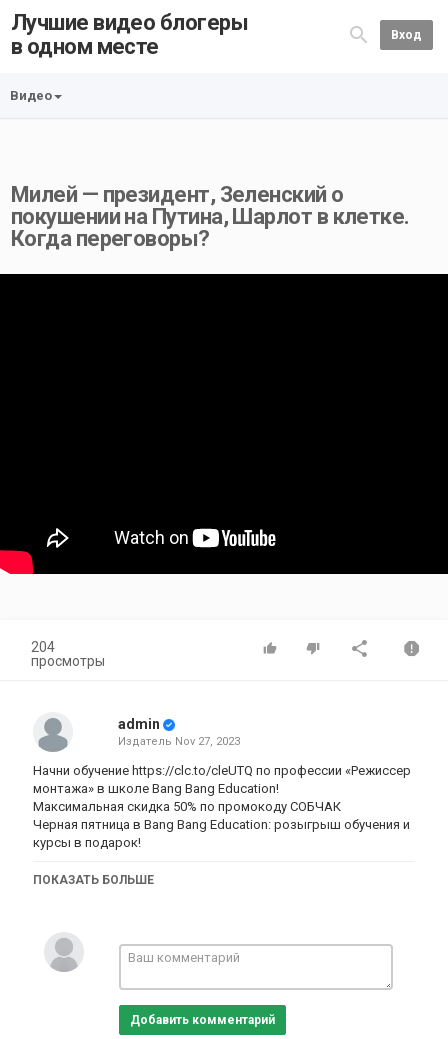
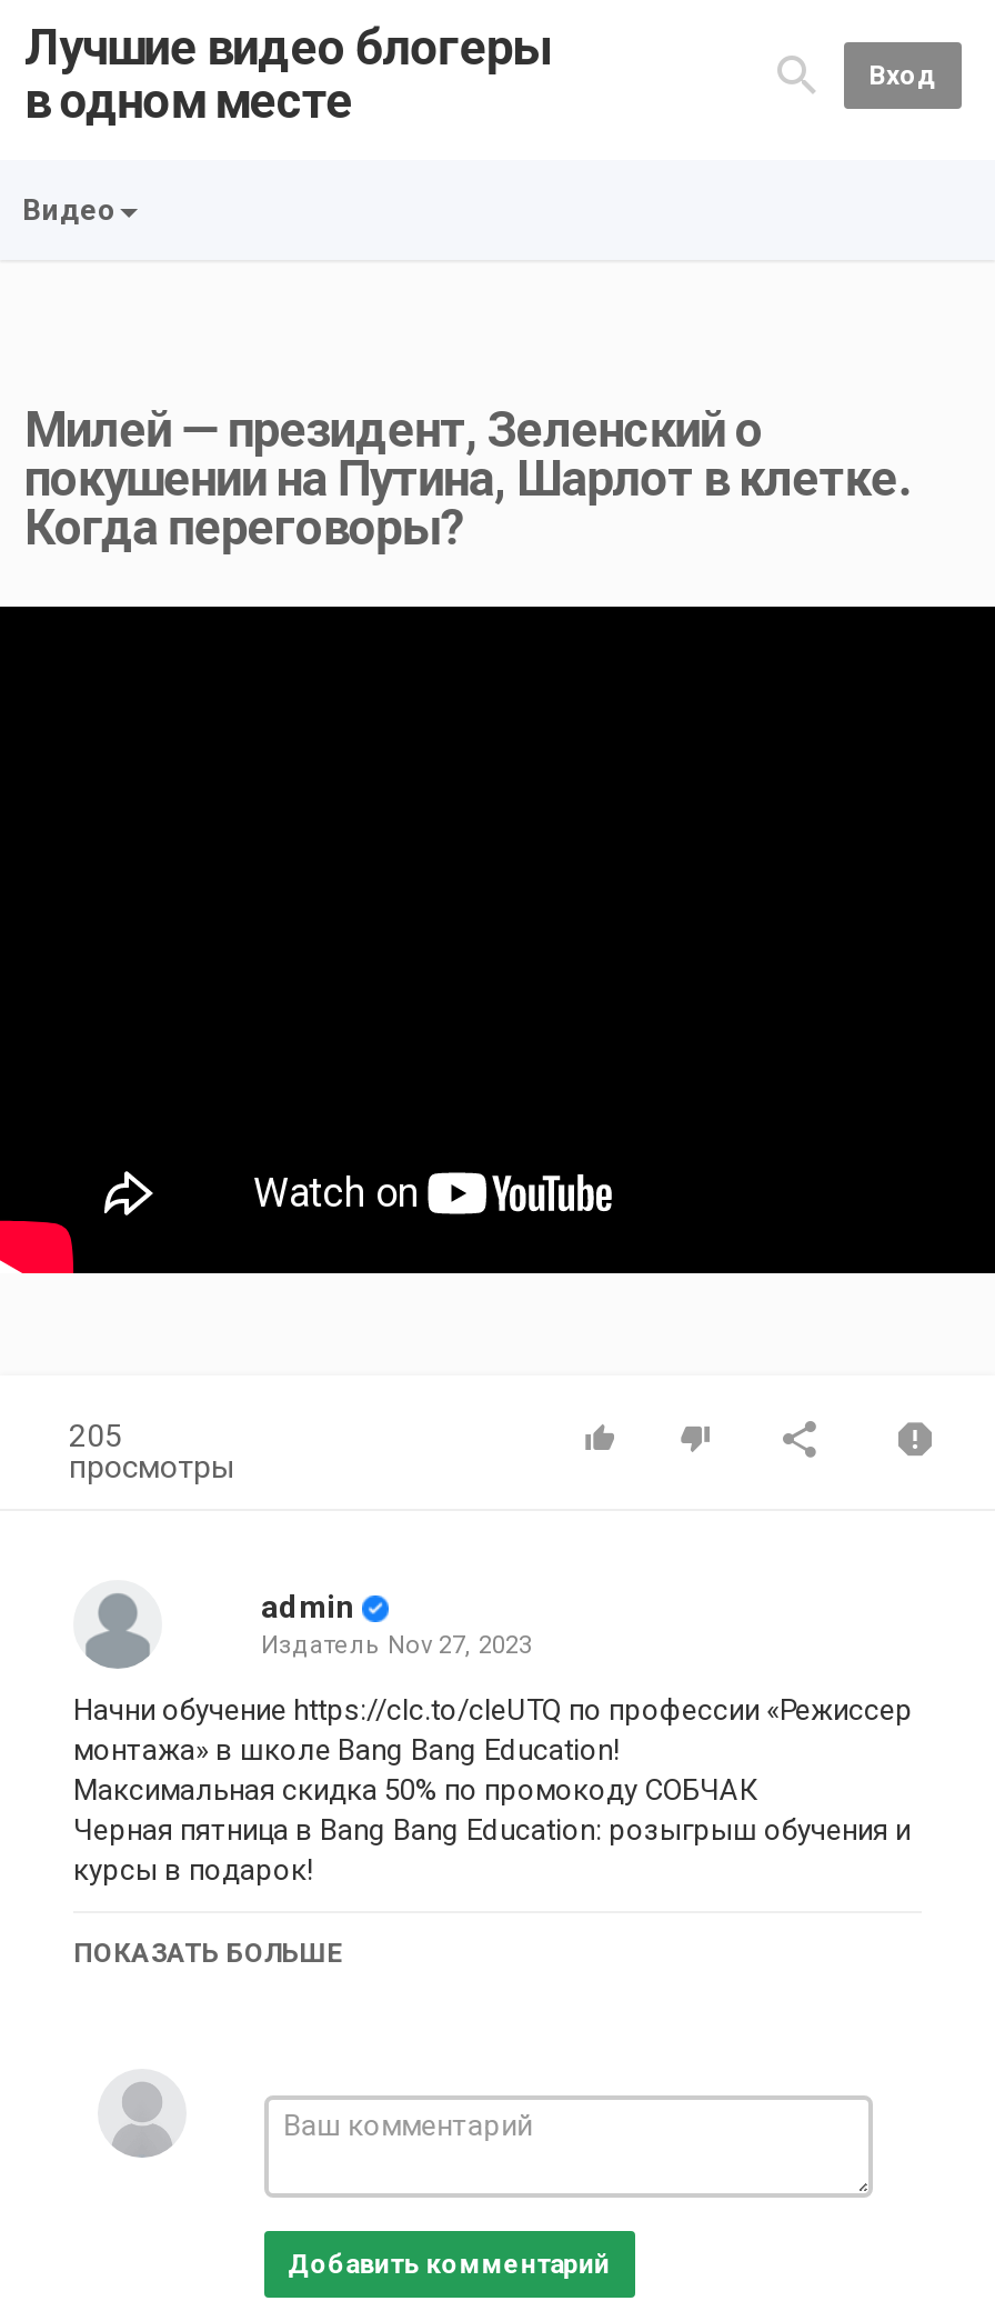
- 204
+ 205
